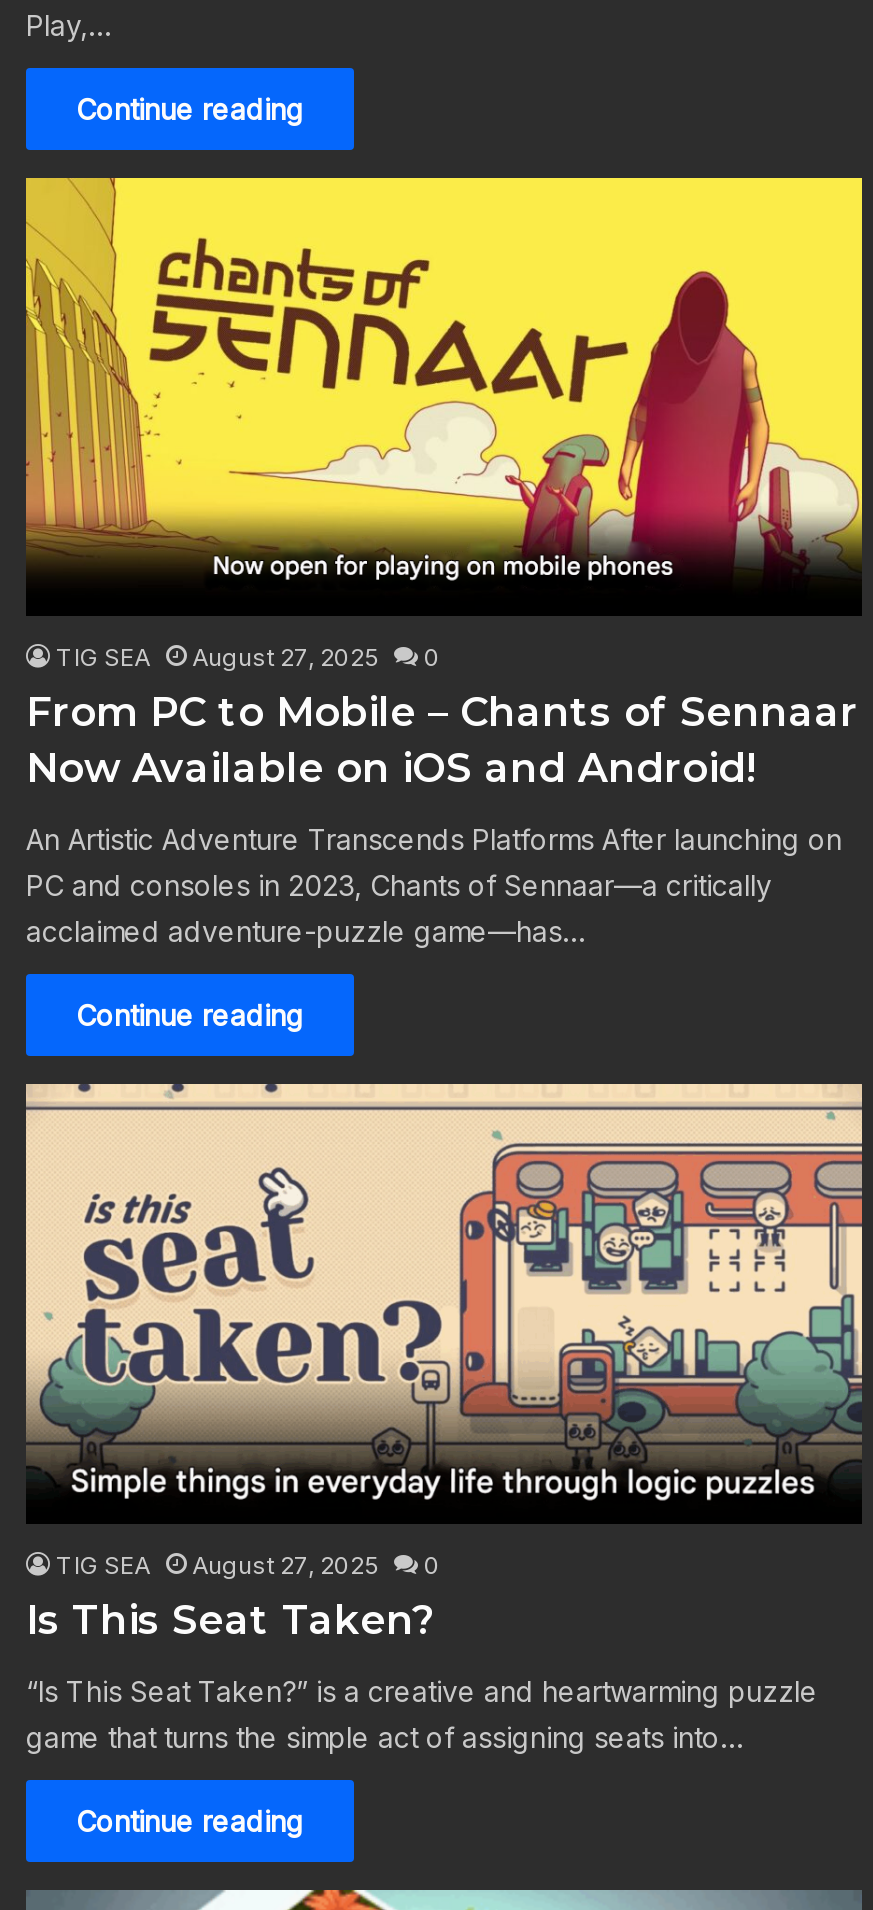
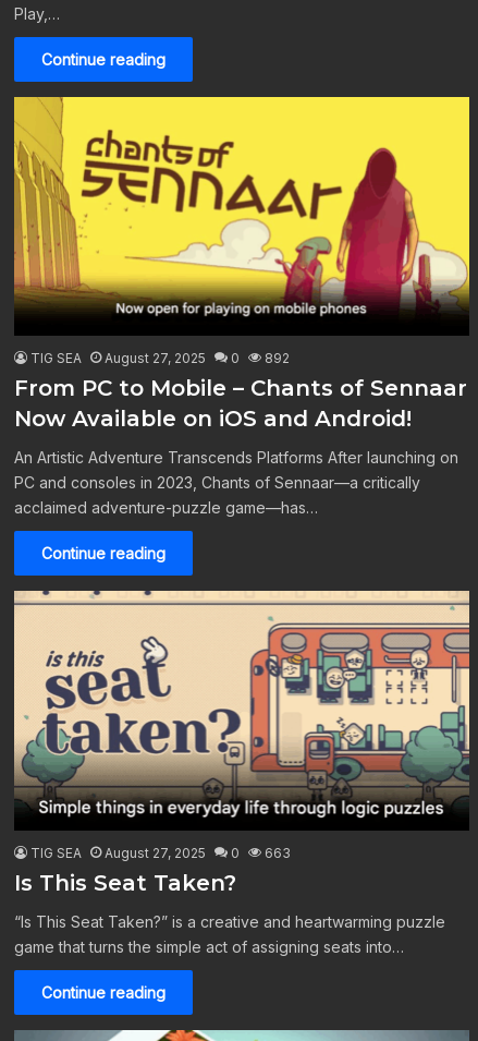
+ 892

+ 663
